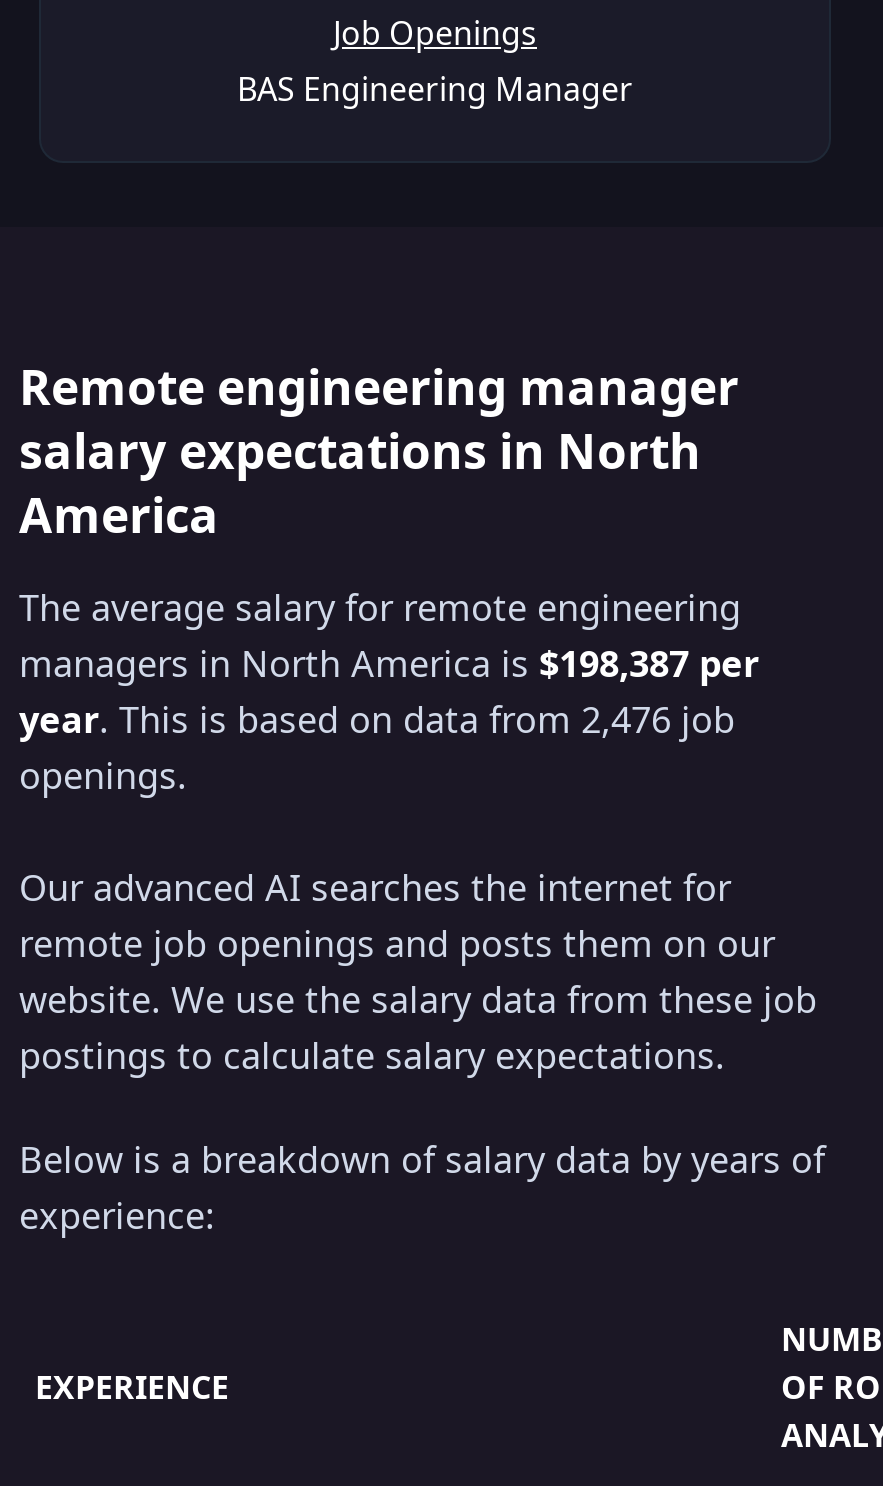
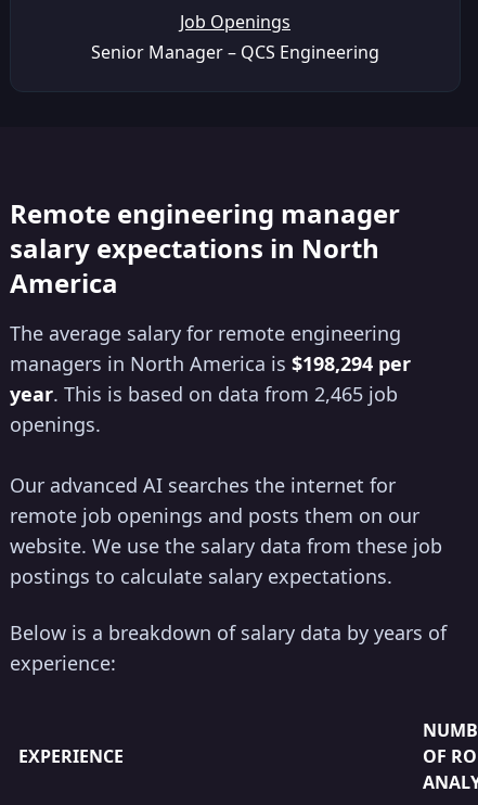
- BAS Engineering Manager
+ Senior Manager – QCS Engineering

- managers in North America is $198,387 per
+ managers in North America is $198,294 per

- year. This is based on data from 2,476 job
+ year. This is based on data from 2,465 job
